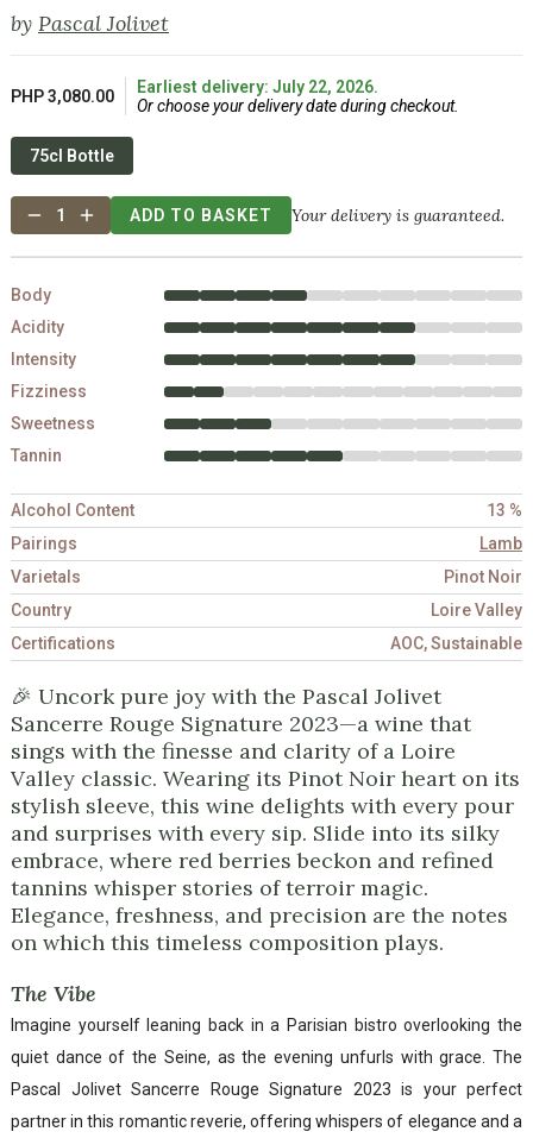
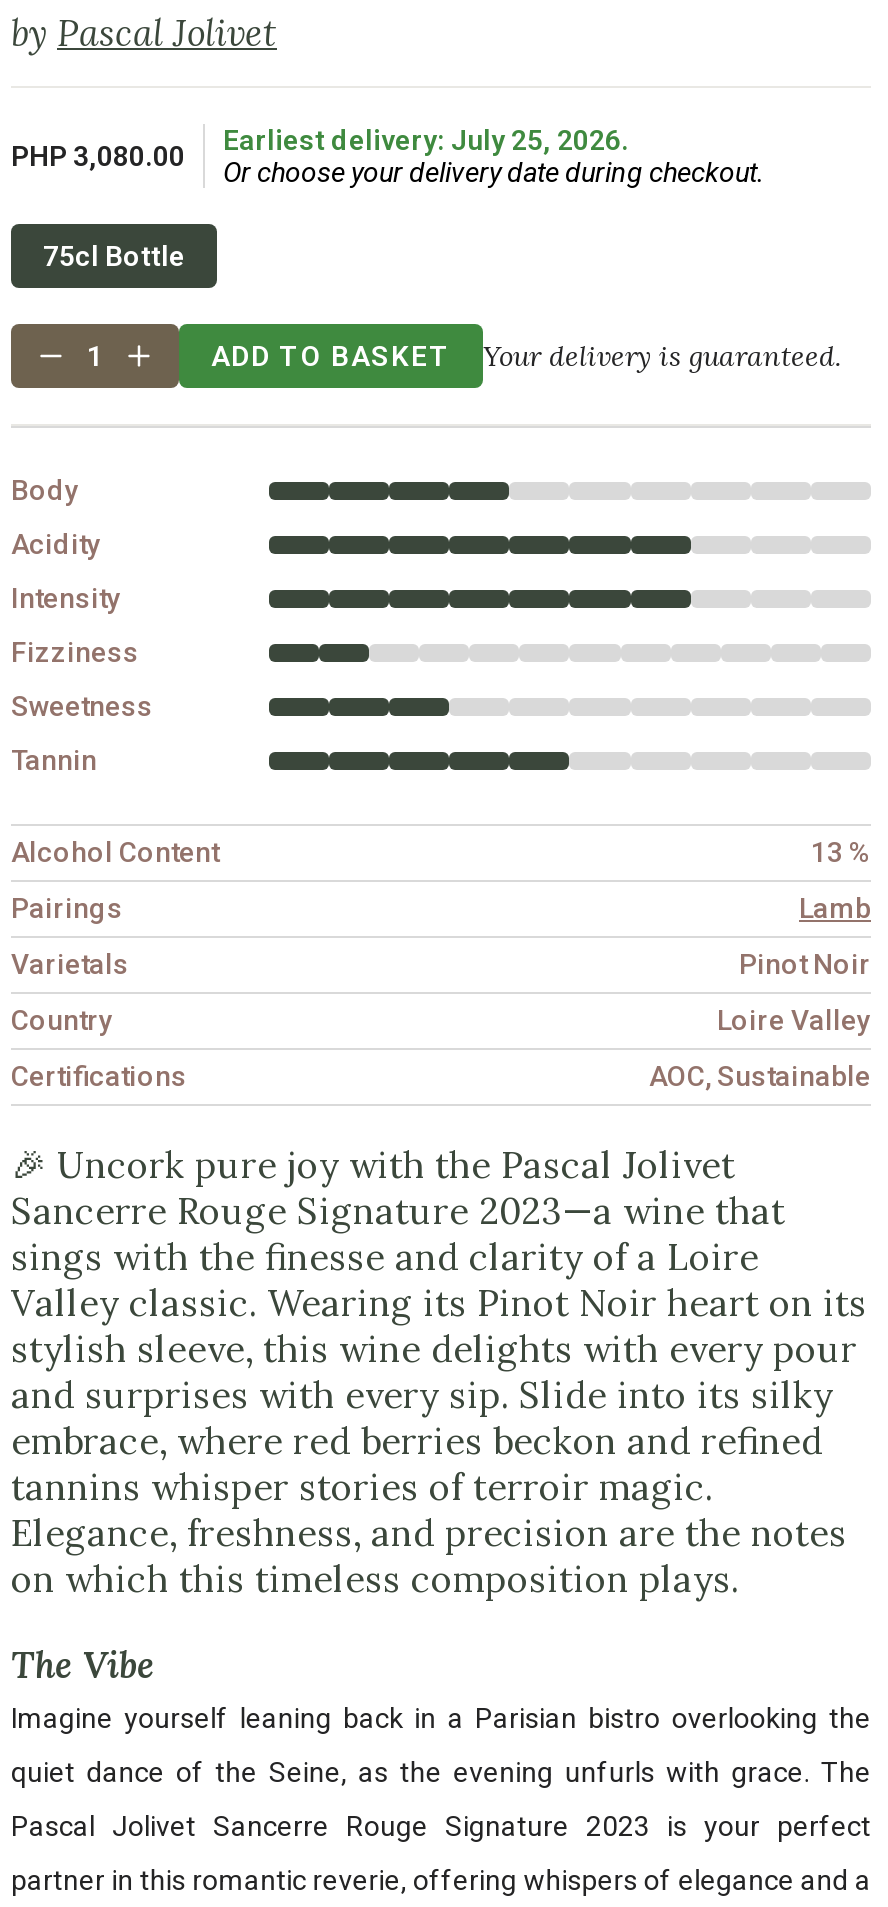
- Earliest delivery: July 22, 2026.
+ Earliest delivery: July 25, 2026.
